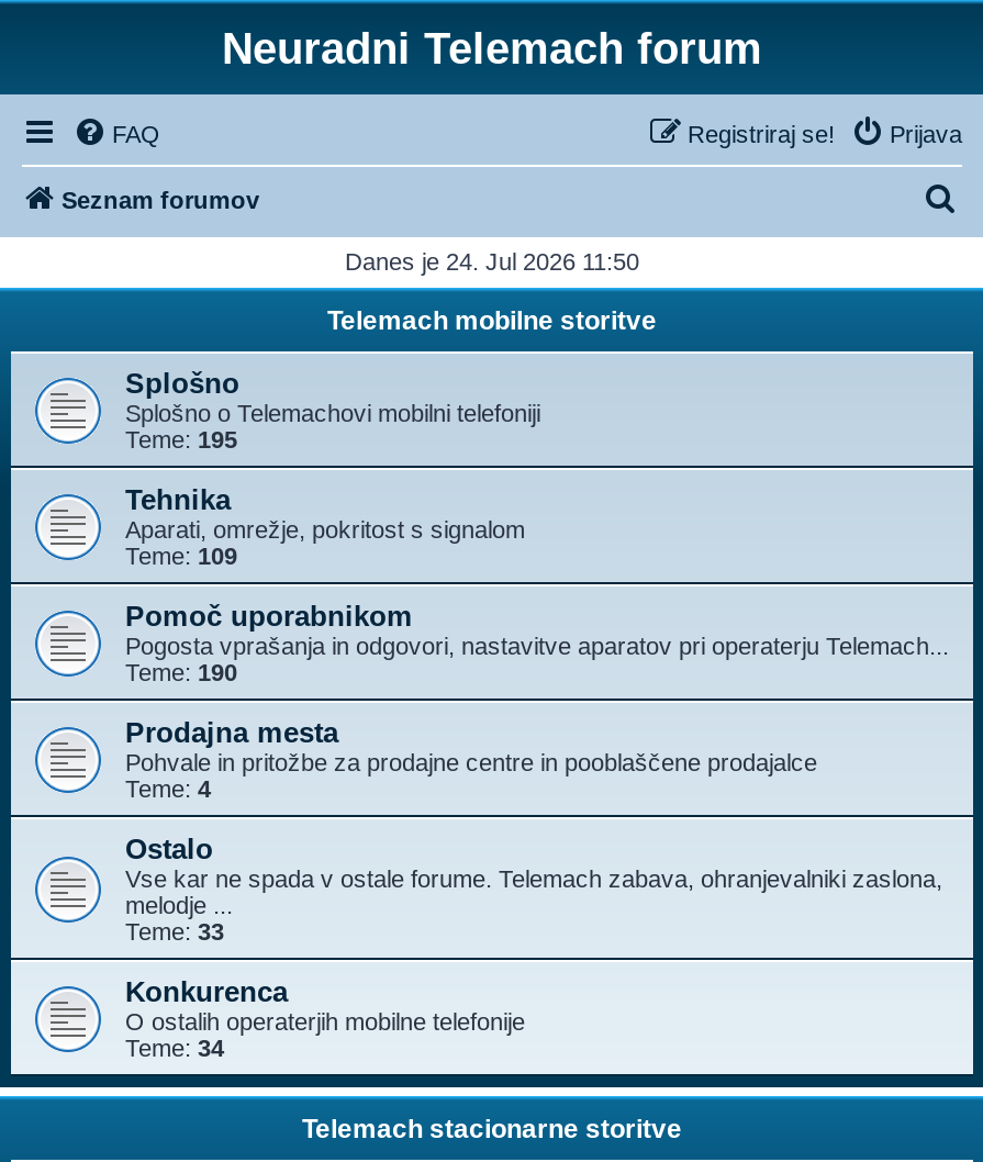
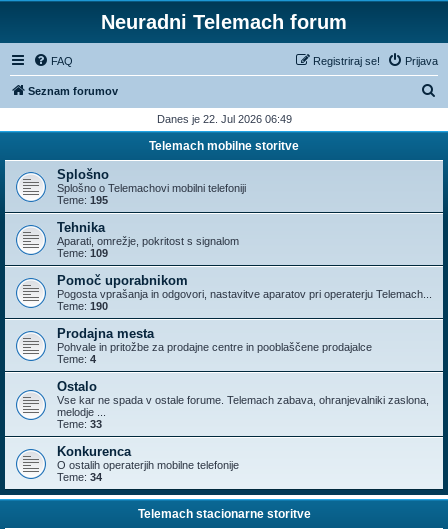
- Danes je 24. Jul 2026 11:50
+ Danes je 22. Jul 2026 06:49
